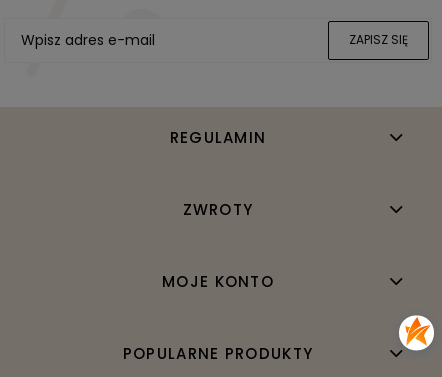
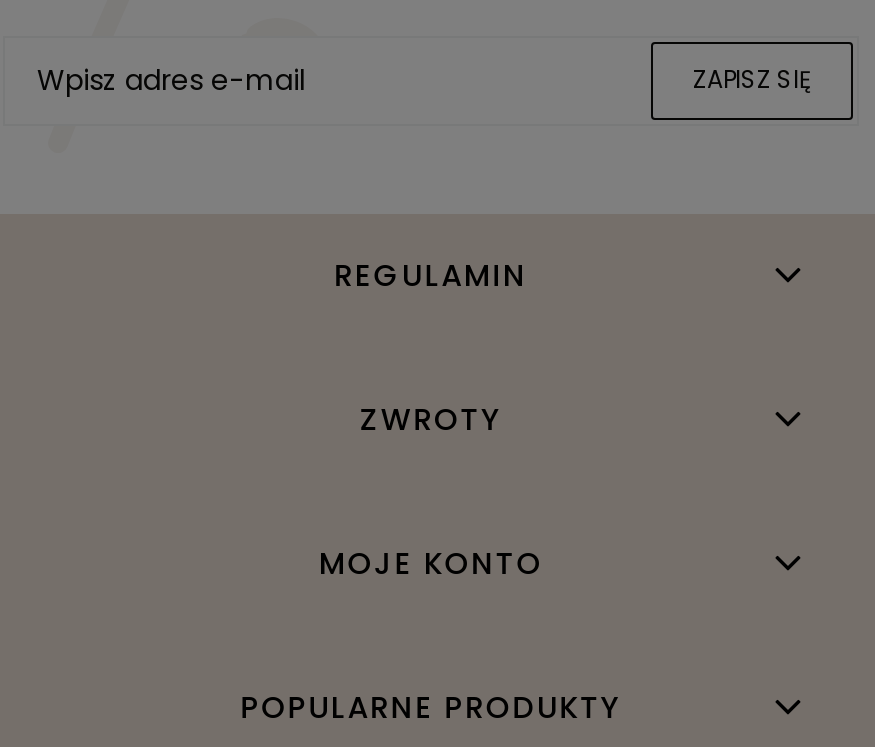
- [image]
